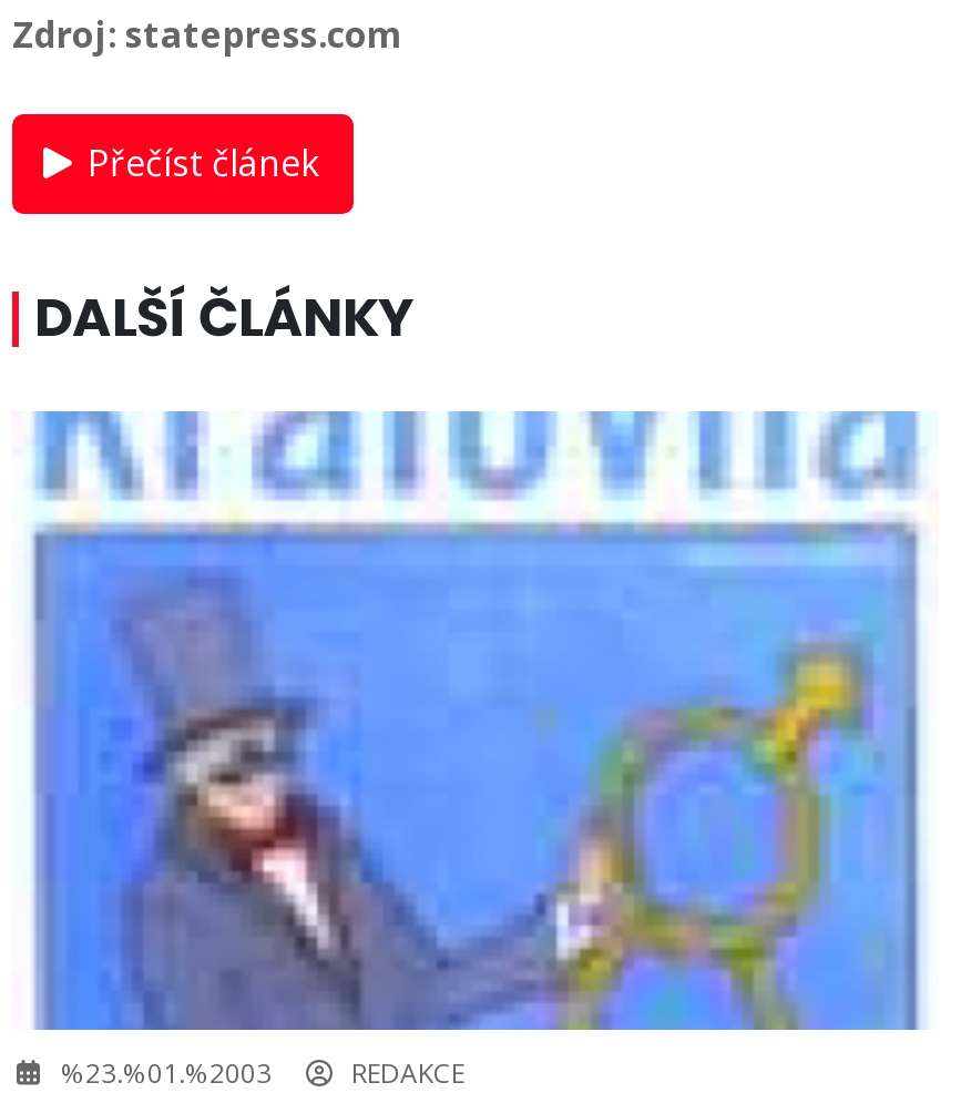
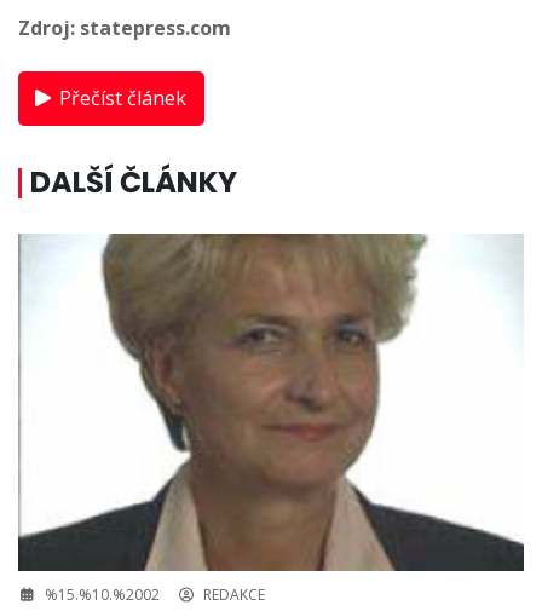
- [image]
- %23.%01.%2003
+ [image]
+ %15.%10.%2002
